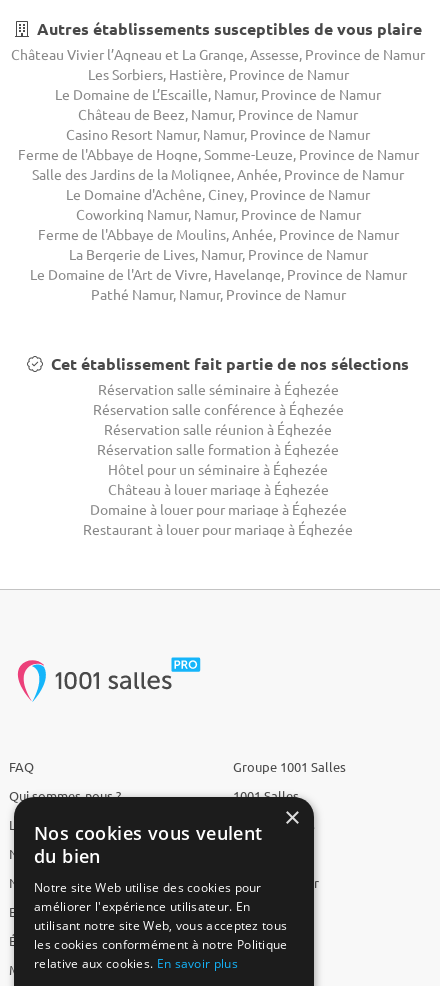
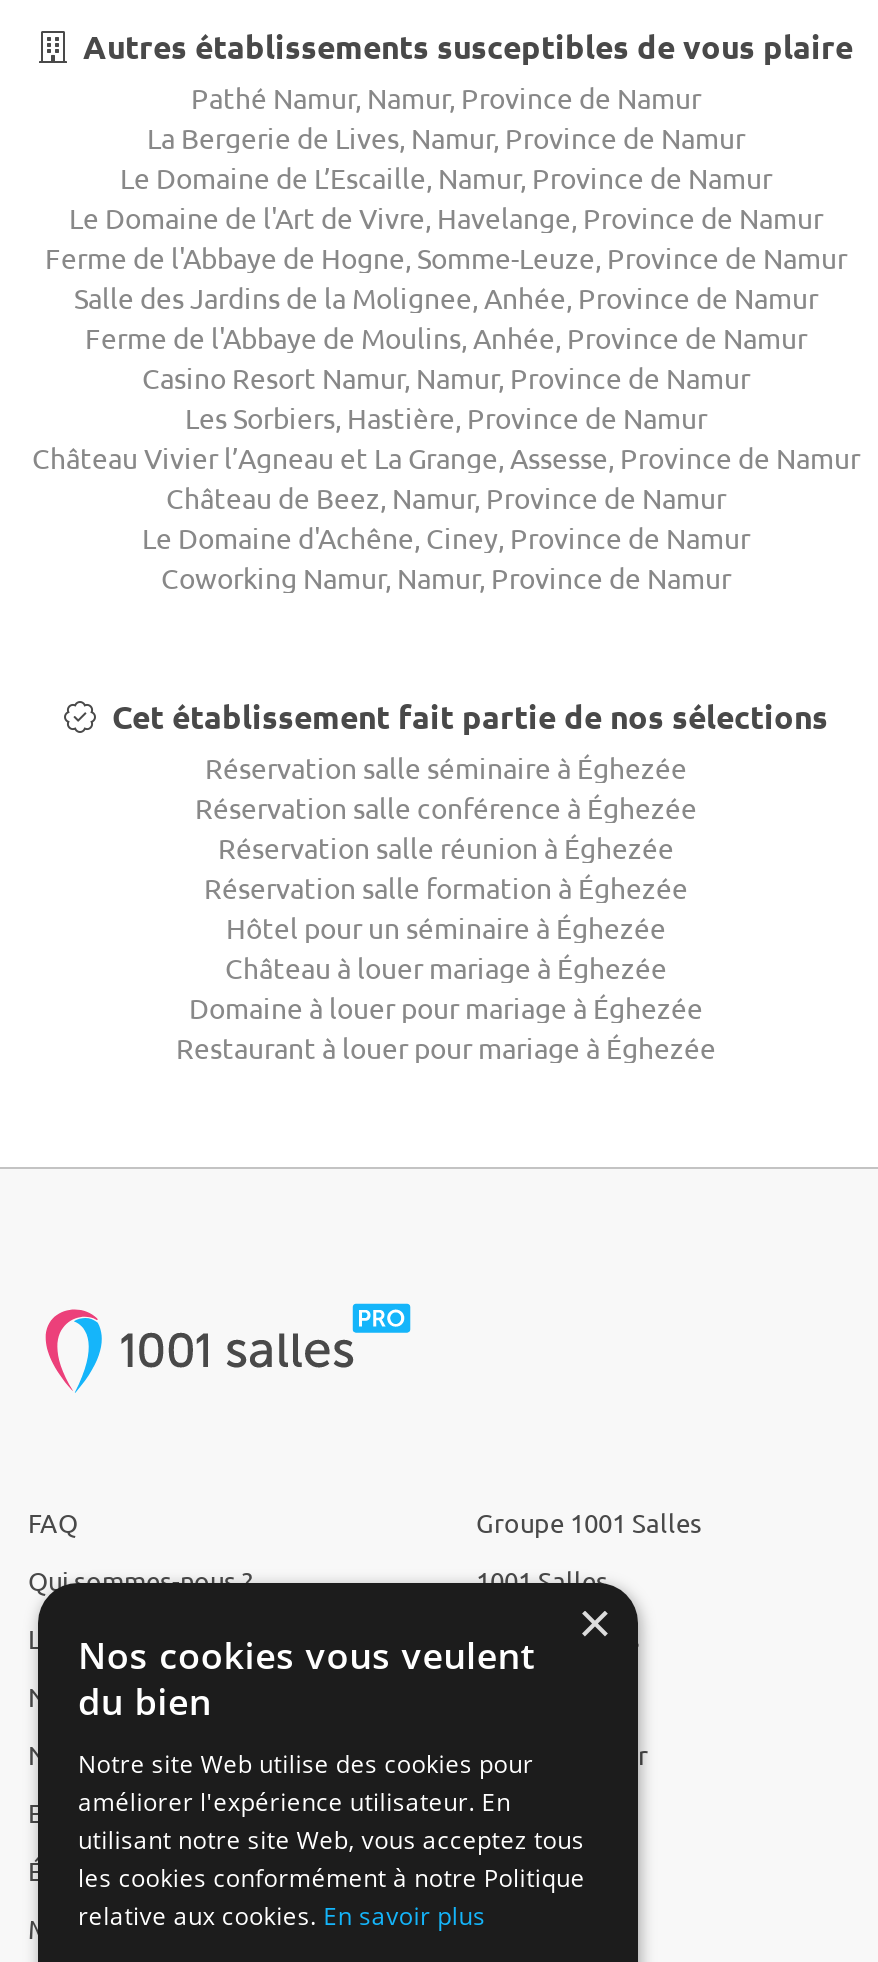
moved down: Château Vivier l’Agneau et La Grange, Assesse, Province de Namur | Les Sorbiers, Hastière, Province de Namur

moved down: Château de Beez, Namur, Province de Namur | Casino Resort Namur, Namur, Province de Namur

moved up: Ferme de l'Abbaye de Hogne, Somme-Leuze, Province de Namur | Salle des Jardins de la Molignee, Anhée, Province de Namur

moved down: Le Domaine d'Achêne, Ciney, Province de Namur | Coworking Namur, Namur, Province de Namur

moved up: Ferme de l'Abbaye de Moulins, Anhée, Province de Namur

moved up: La Bergerie de Lives, Namur, Province de Namur

moved up: Le Domaine de l'Art de Vivre, Havelange, Province de Namur

moved up: Pathé Namur, Namur, Province de Namur
